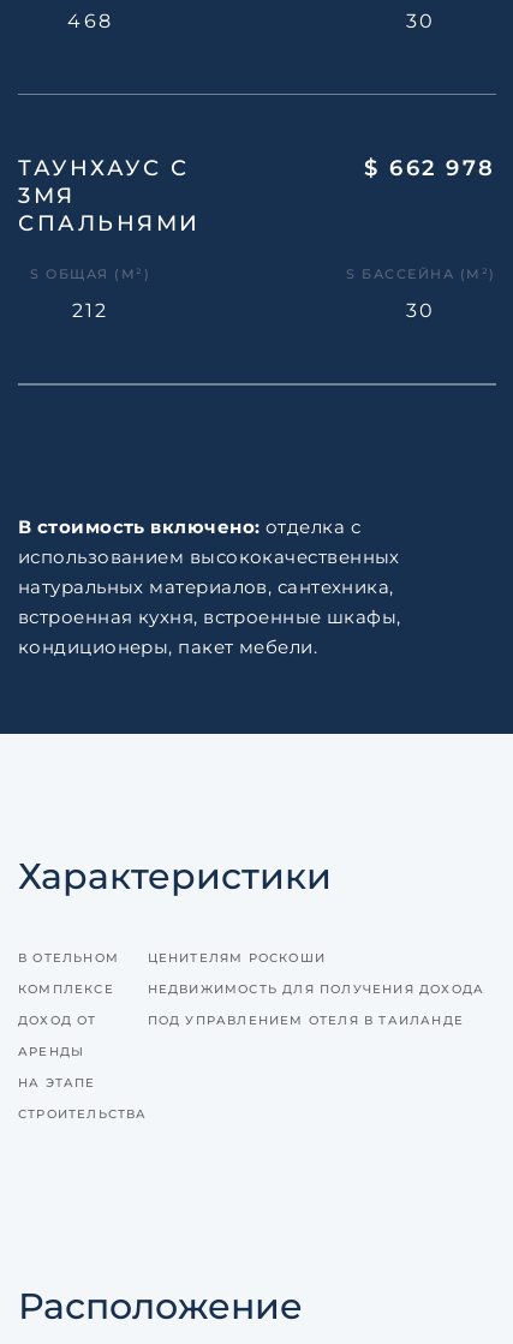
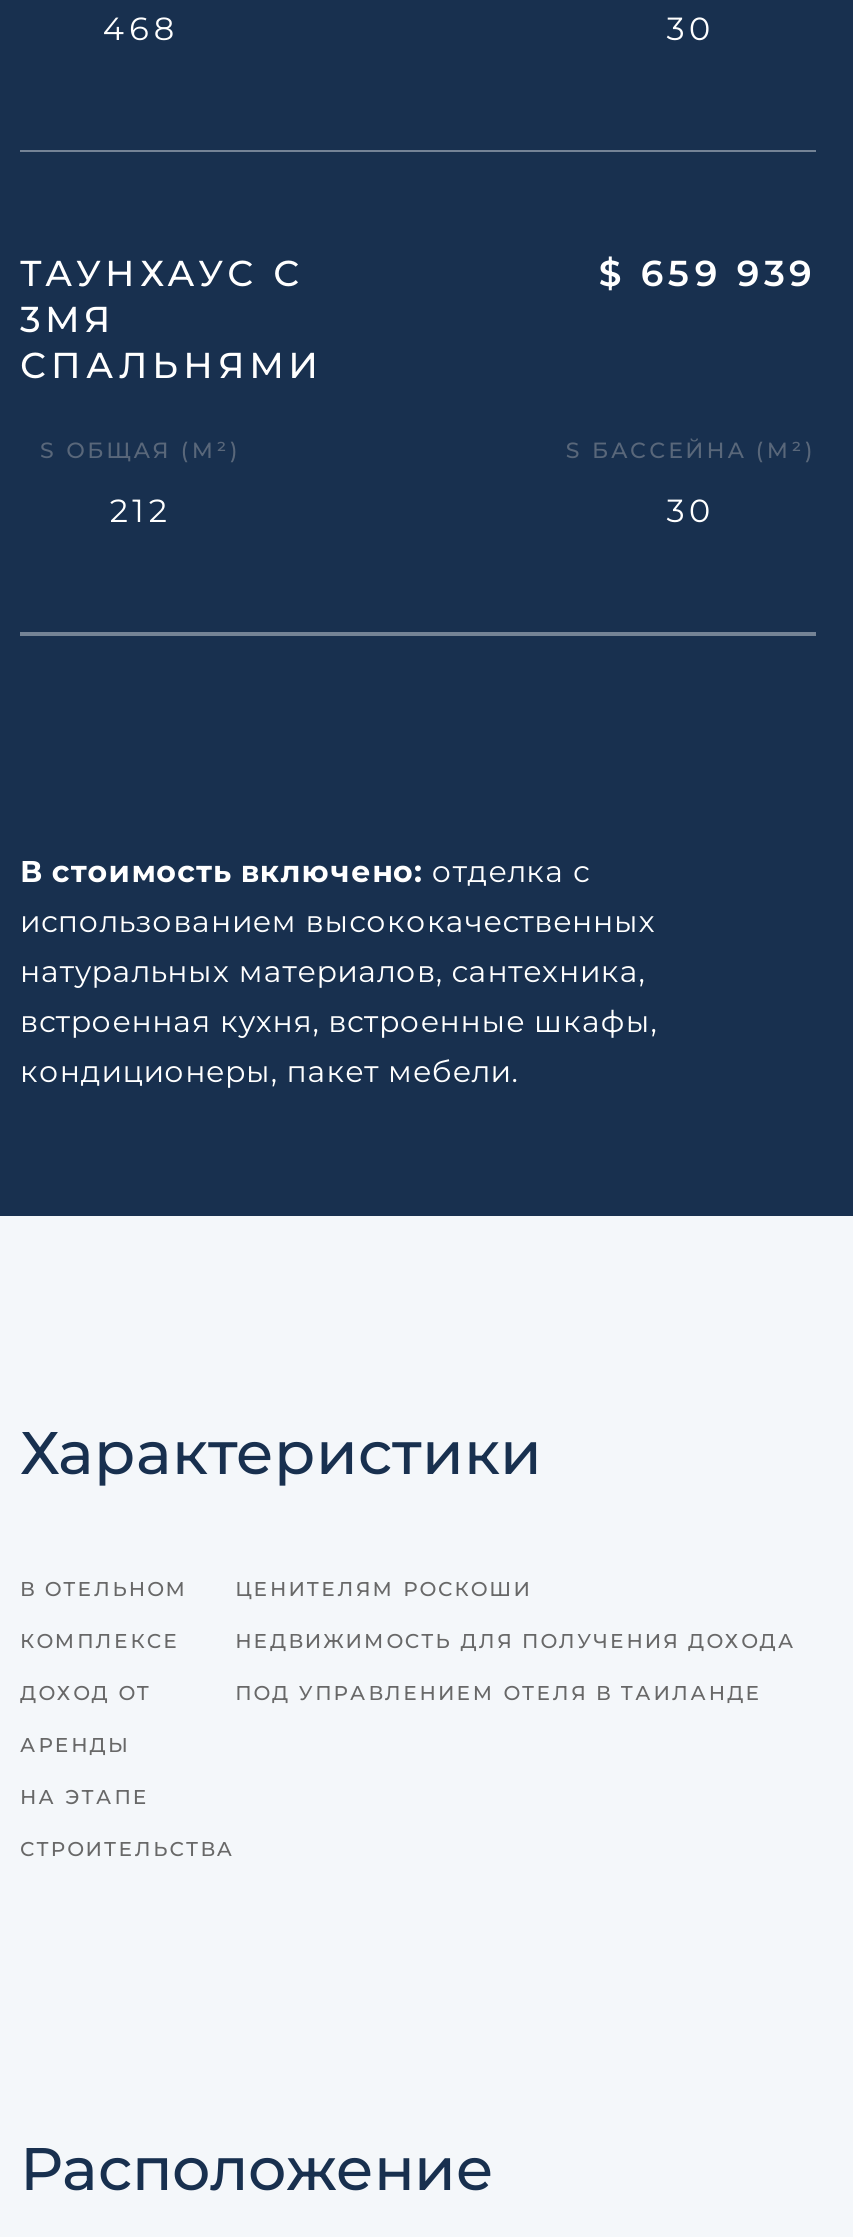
- $ 662 978
+ $ 659 939
